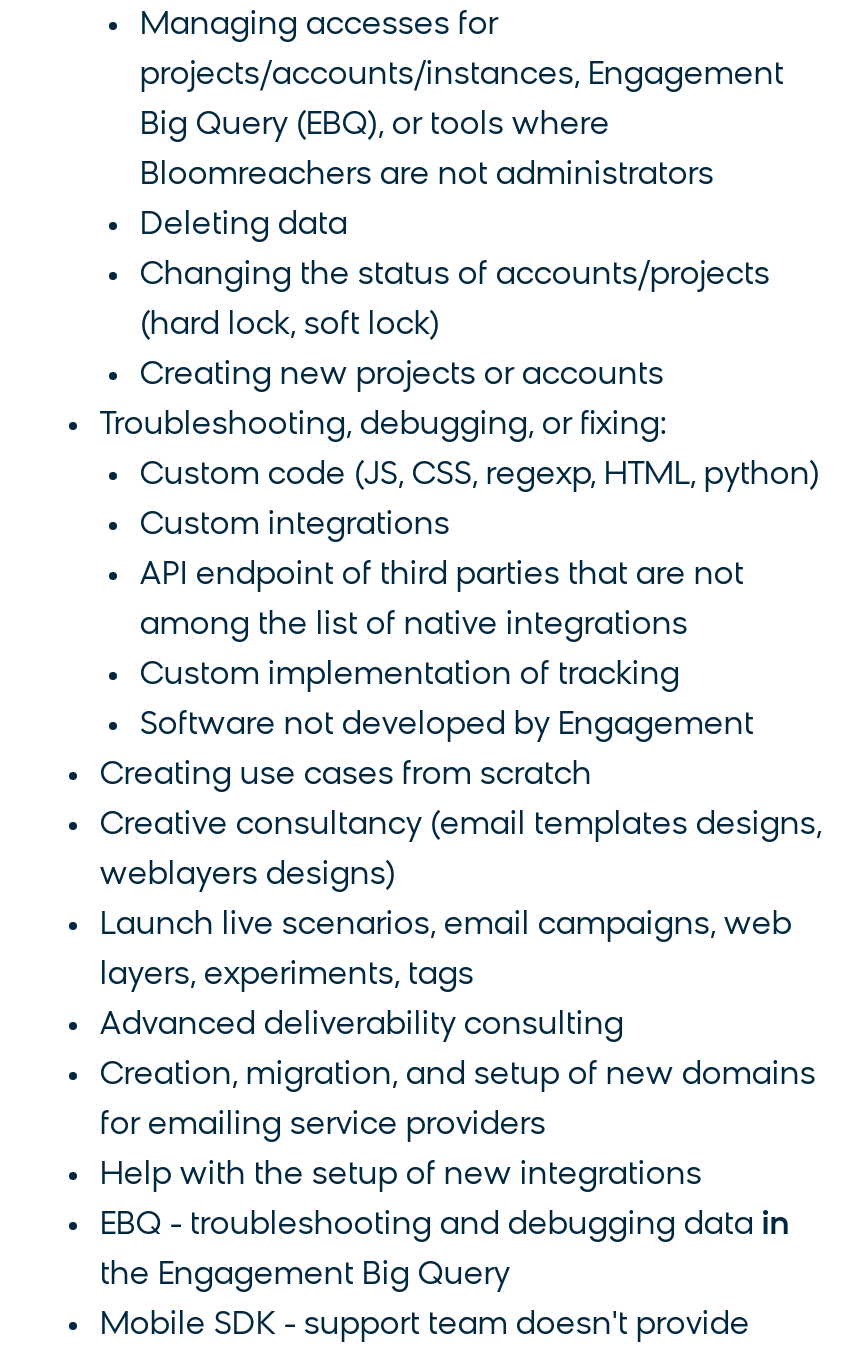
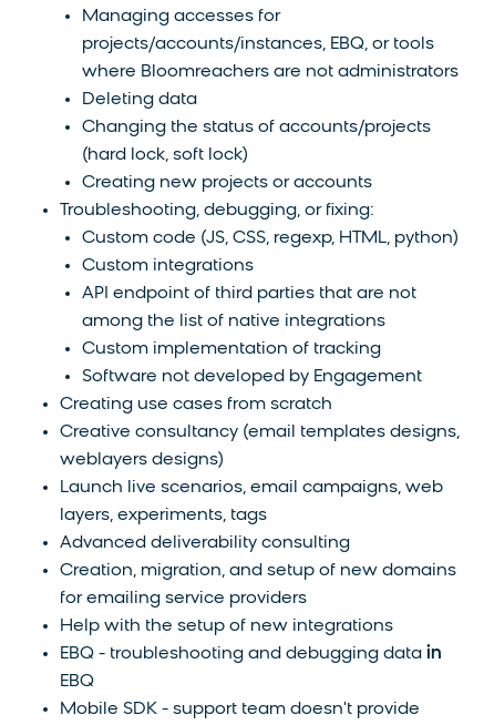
- projects/accounts/instances, Engagement
- Big Query (EBQ), or tools where
- Bloomreachers are not administrators
+ projects/accounts/instances, EBQ, or tools
+ where Bloomreachers are not administrators

- the Engagement Big Query
+ EBQ
